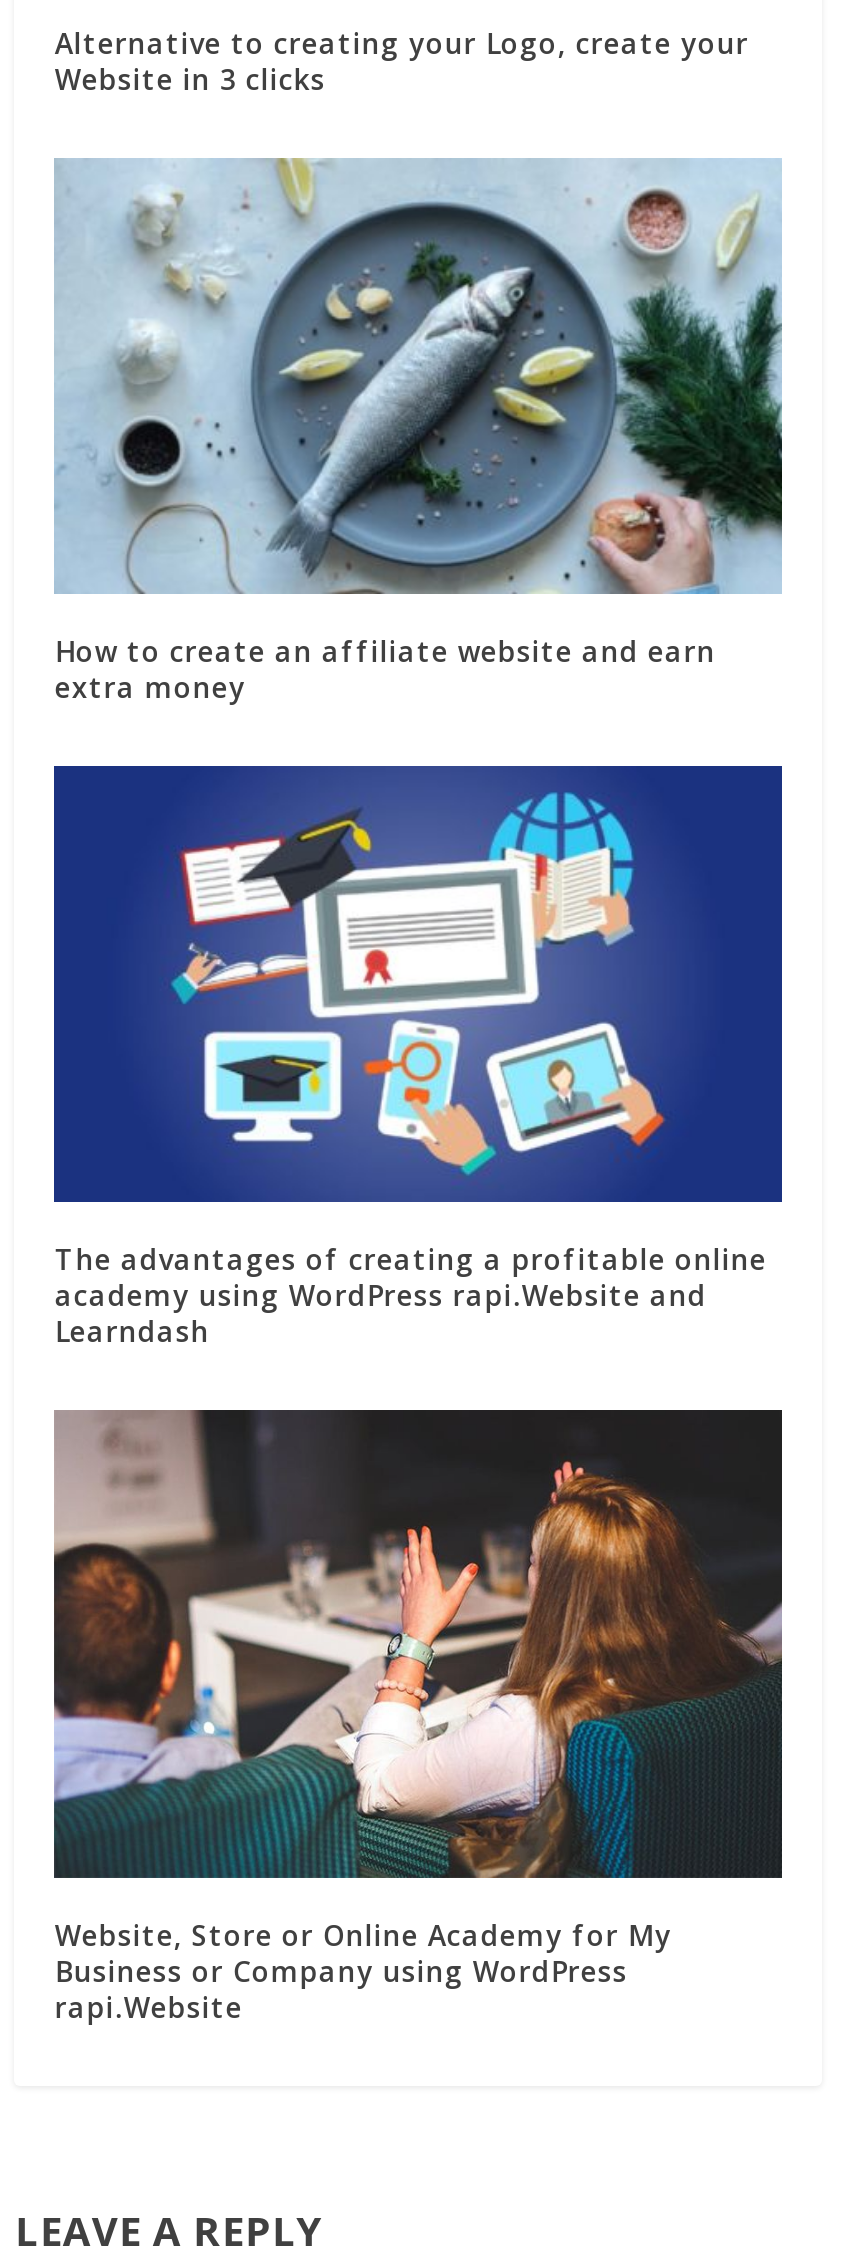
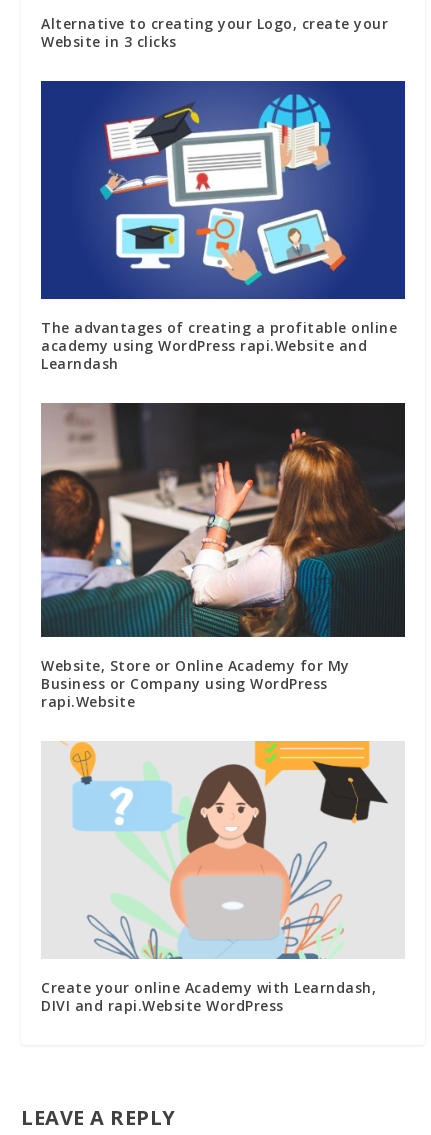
- [image]
- How to create an affiliate website and earn
- extra money

moved up: [image] | The advantages of creating a profitable online | academy using WordPress rapi.Website and | Learndash | Website, Store or Online Academy for My | Business or Company using WordPress | rapi.Website

+ [image]
+ Create your online Academy with Learndash,
+ DIVI and rapi.Website WordPress
